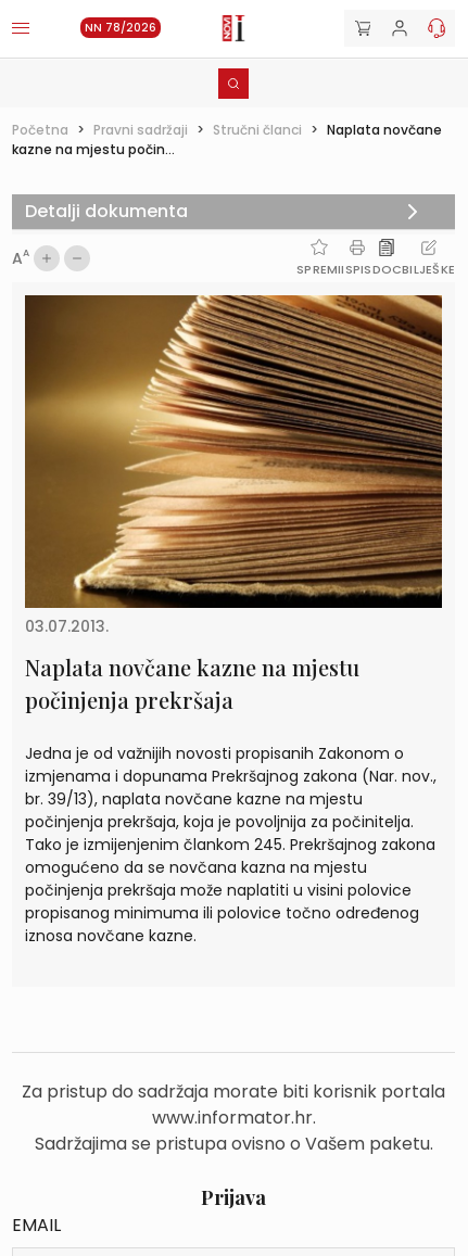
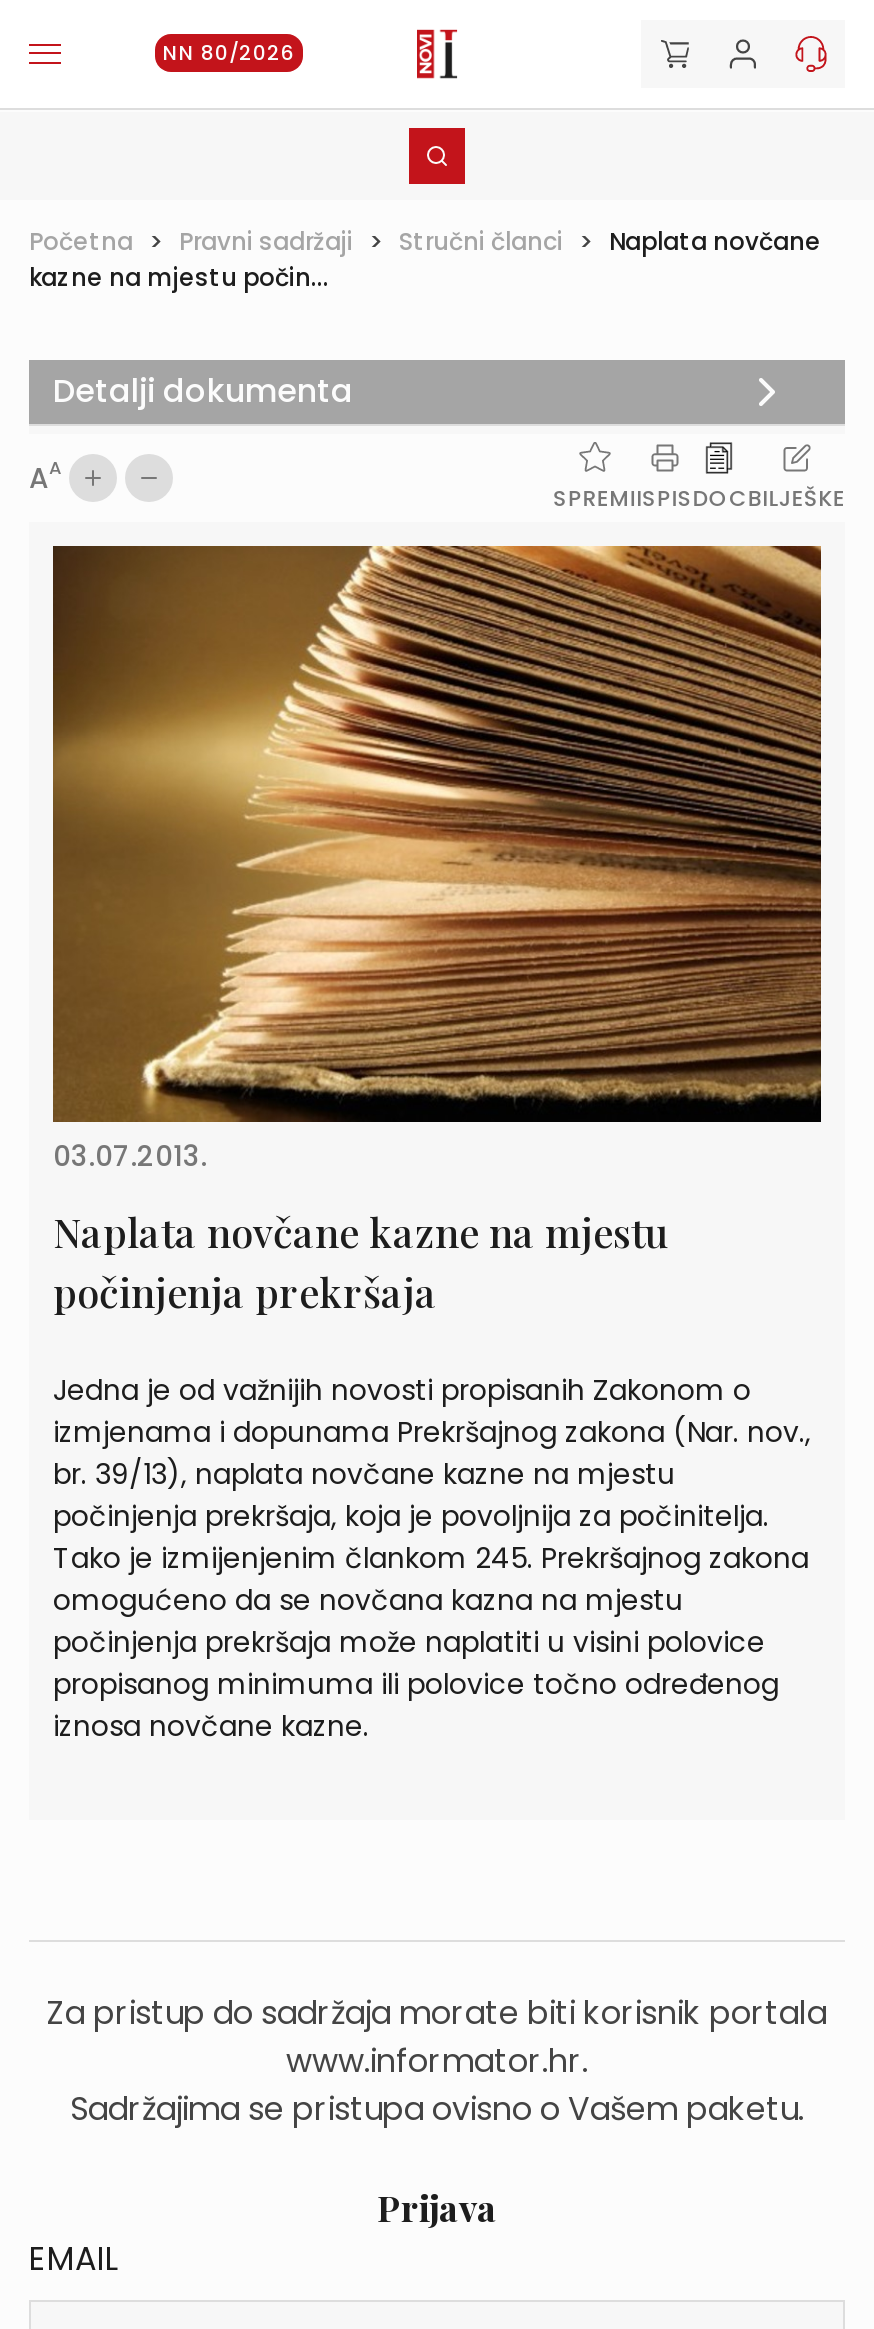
- NN 78/2026
+ NN 80/2026
